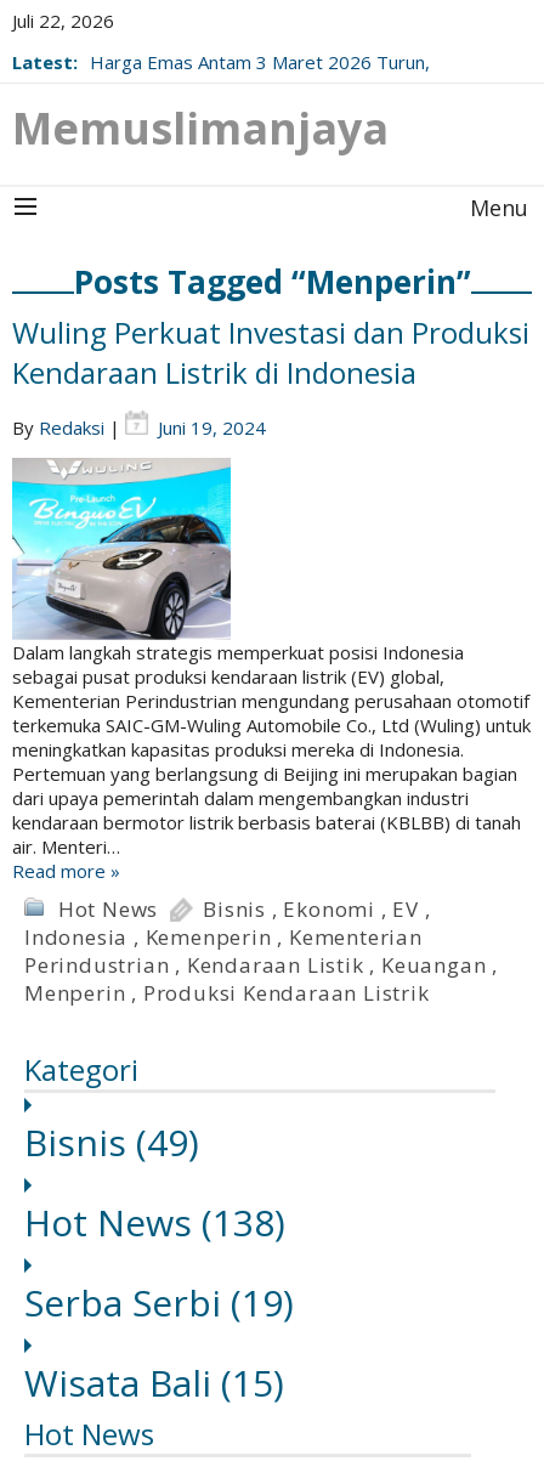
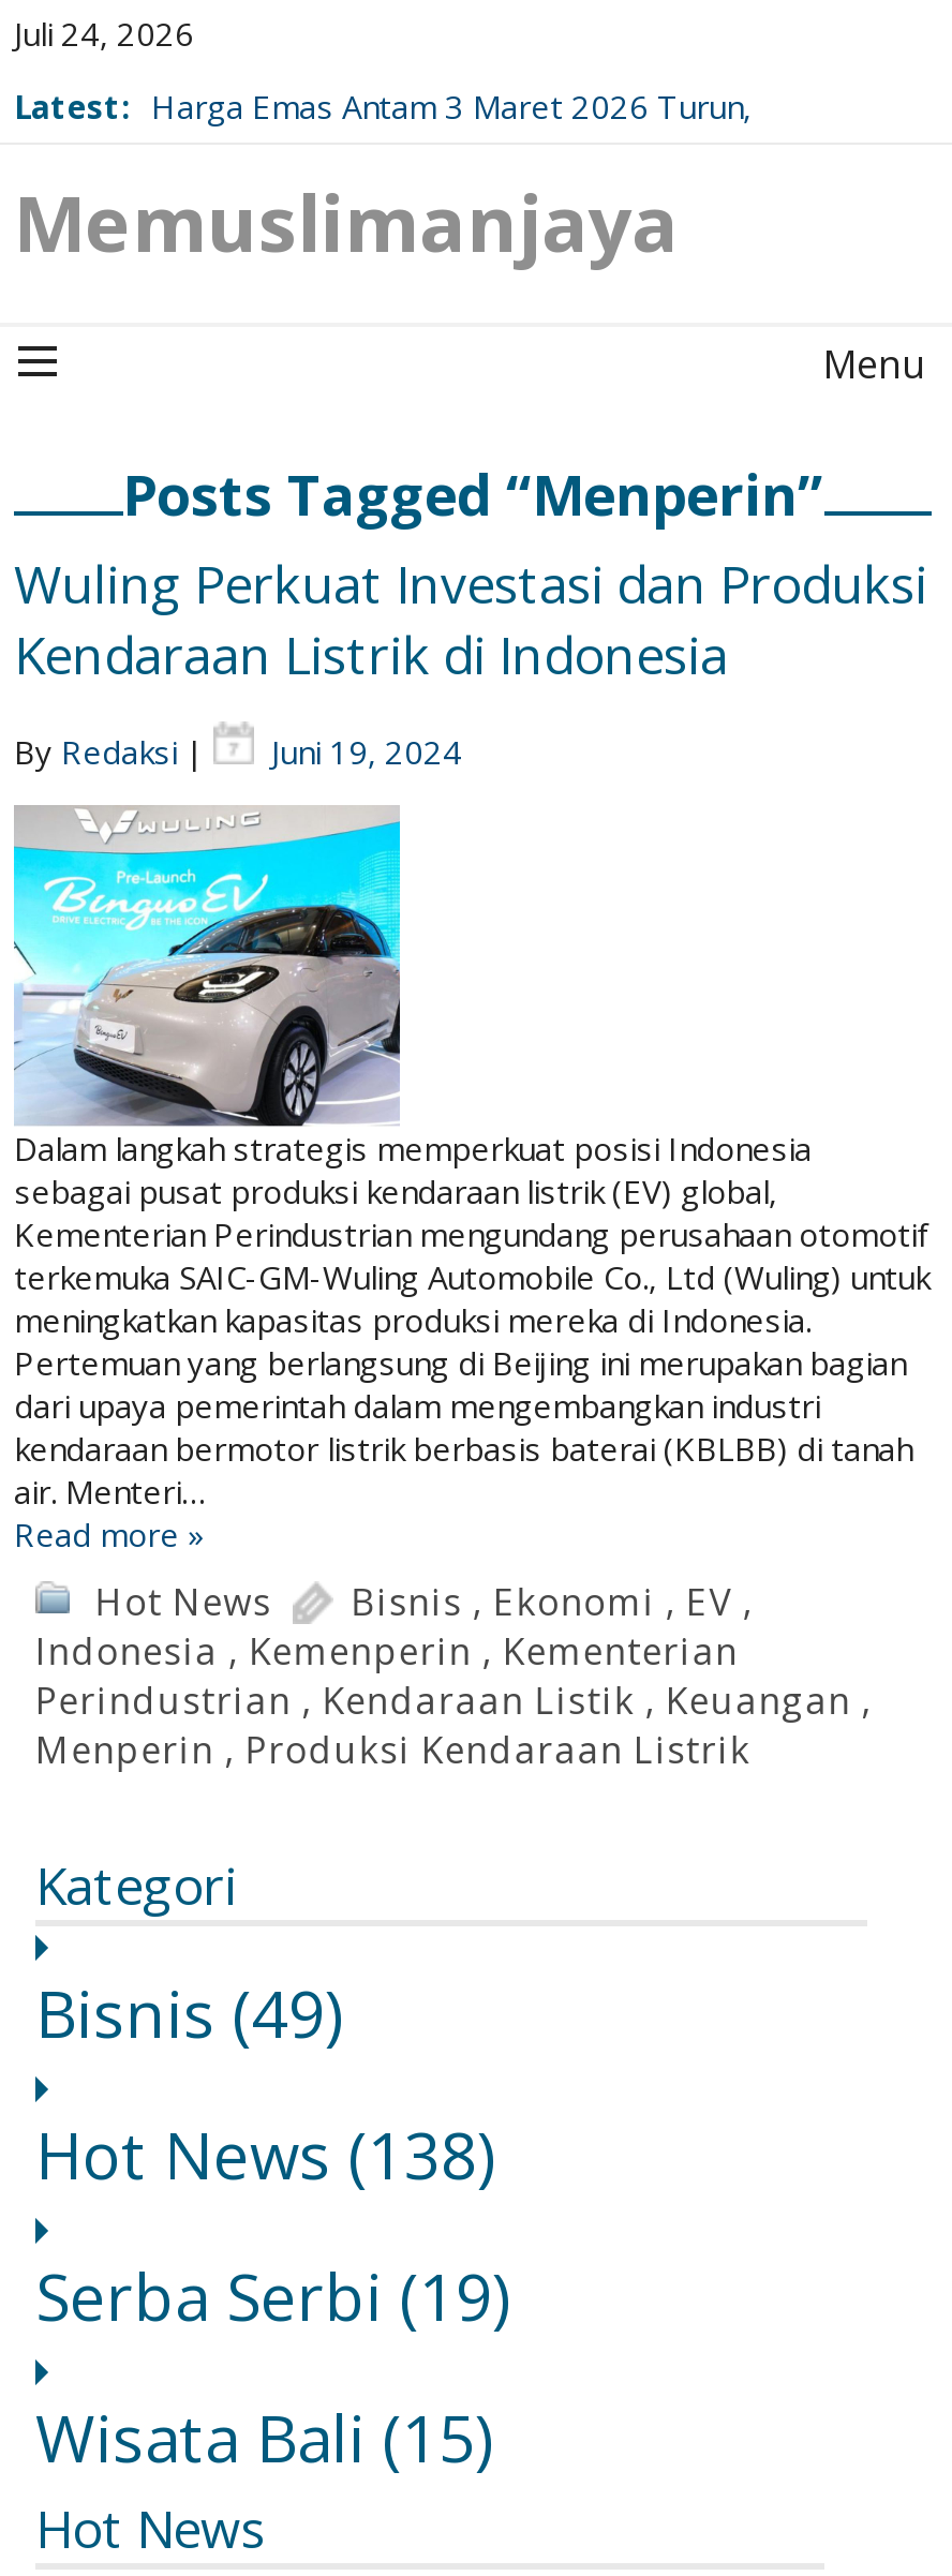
- Juli 22, 2026
+ Juli 24, 2026
